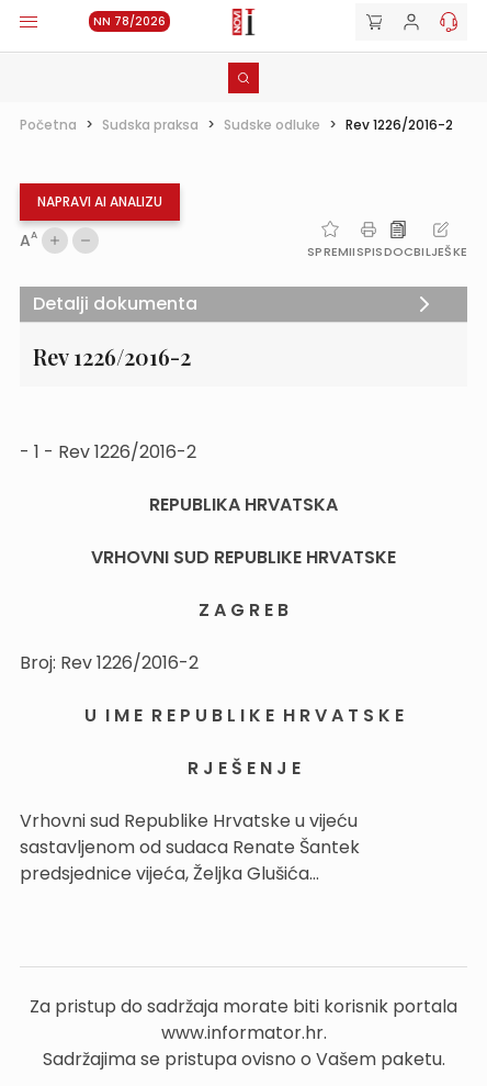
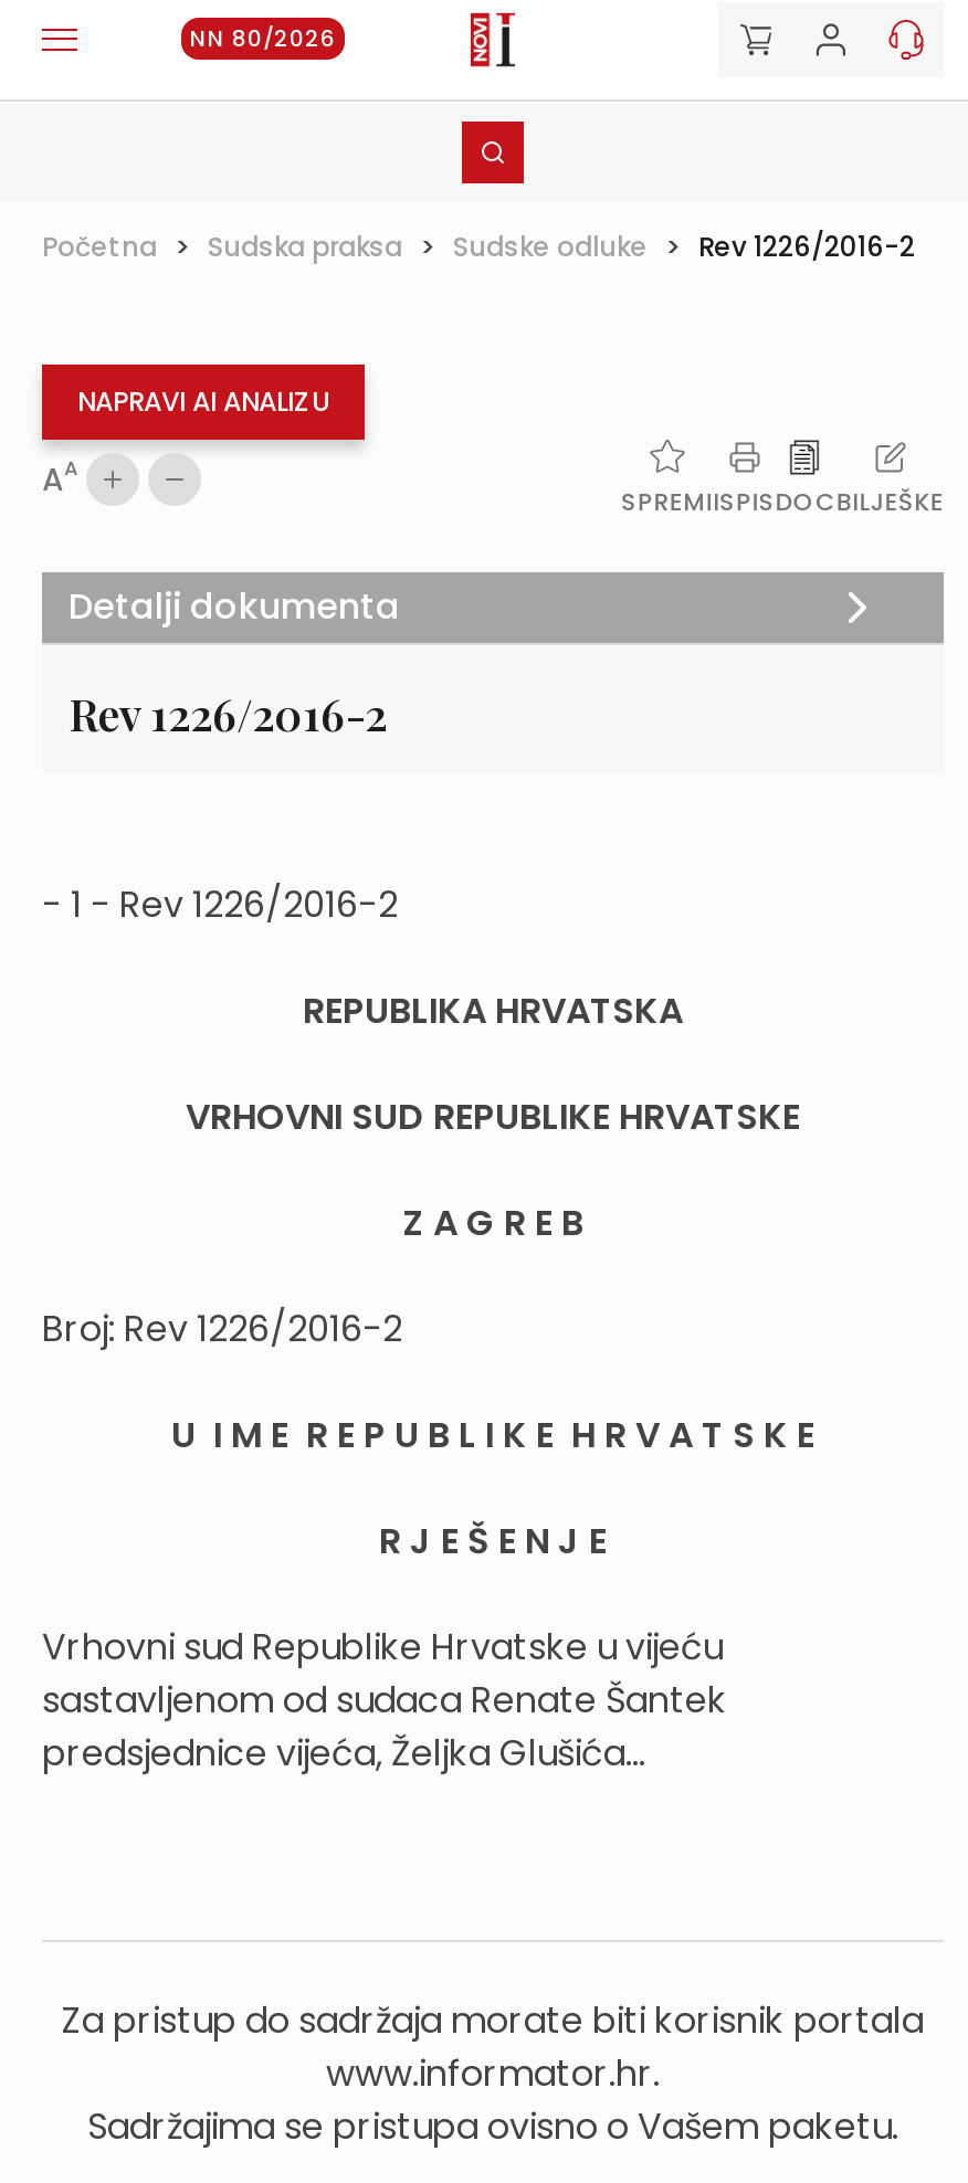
- NN 78/2026
+ NN 80/2026
